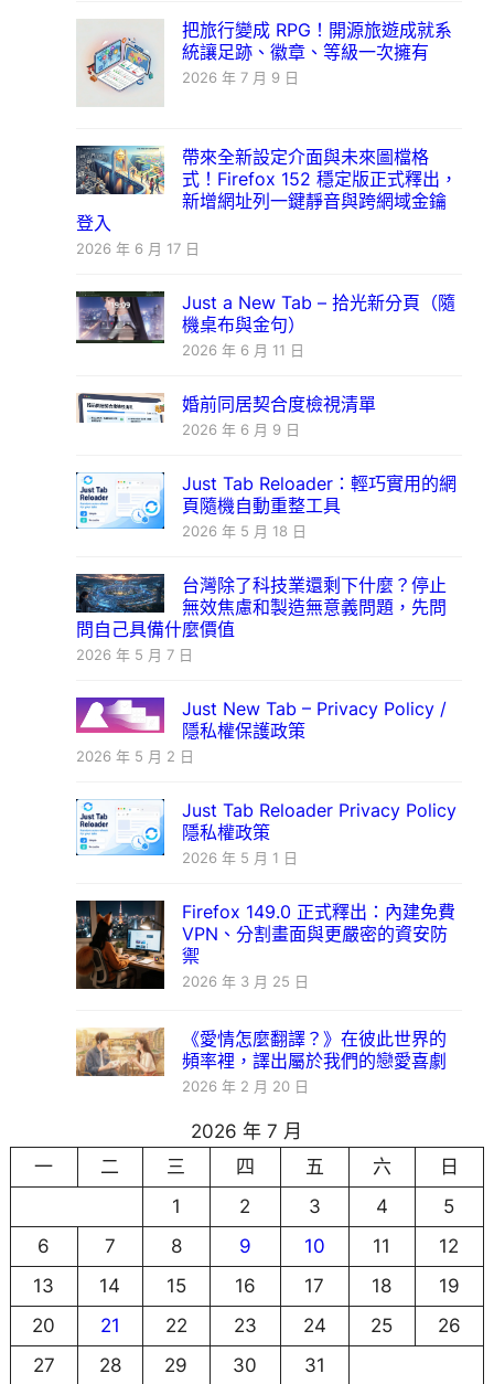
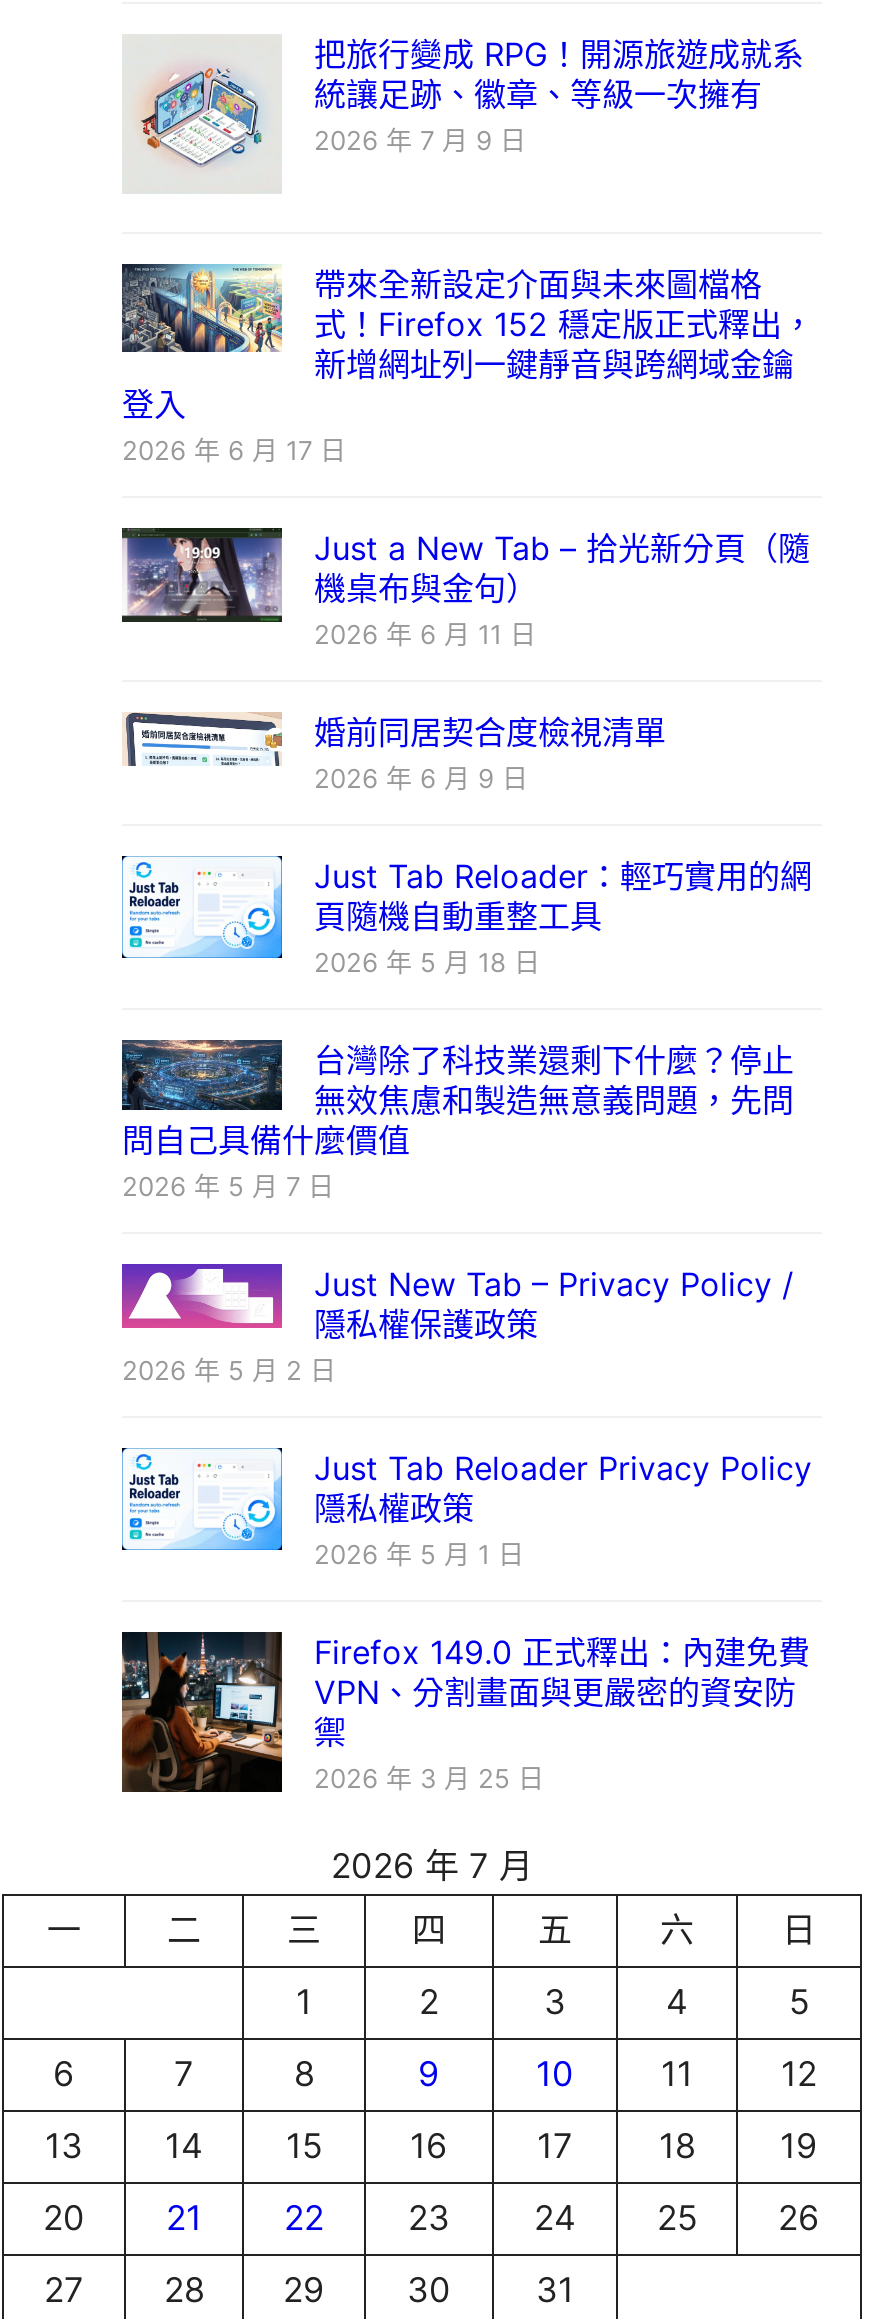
- [image]
- 《愛情怎麼翻譯？》在彼此世界的
- 頻率裡，譯出屬於我們的戀愛喜劇
- 2026 年 2 月 20 日
